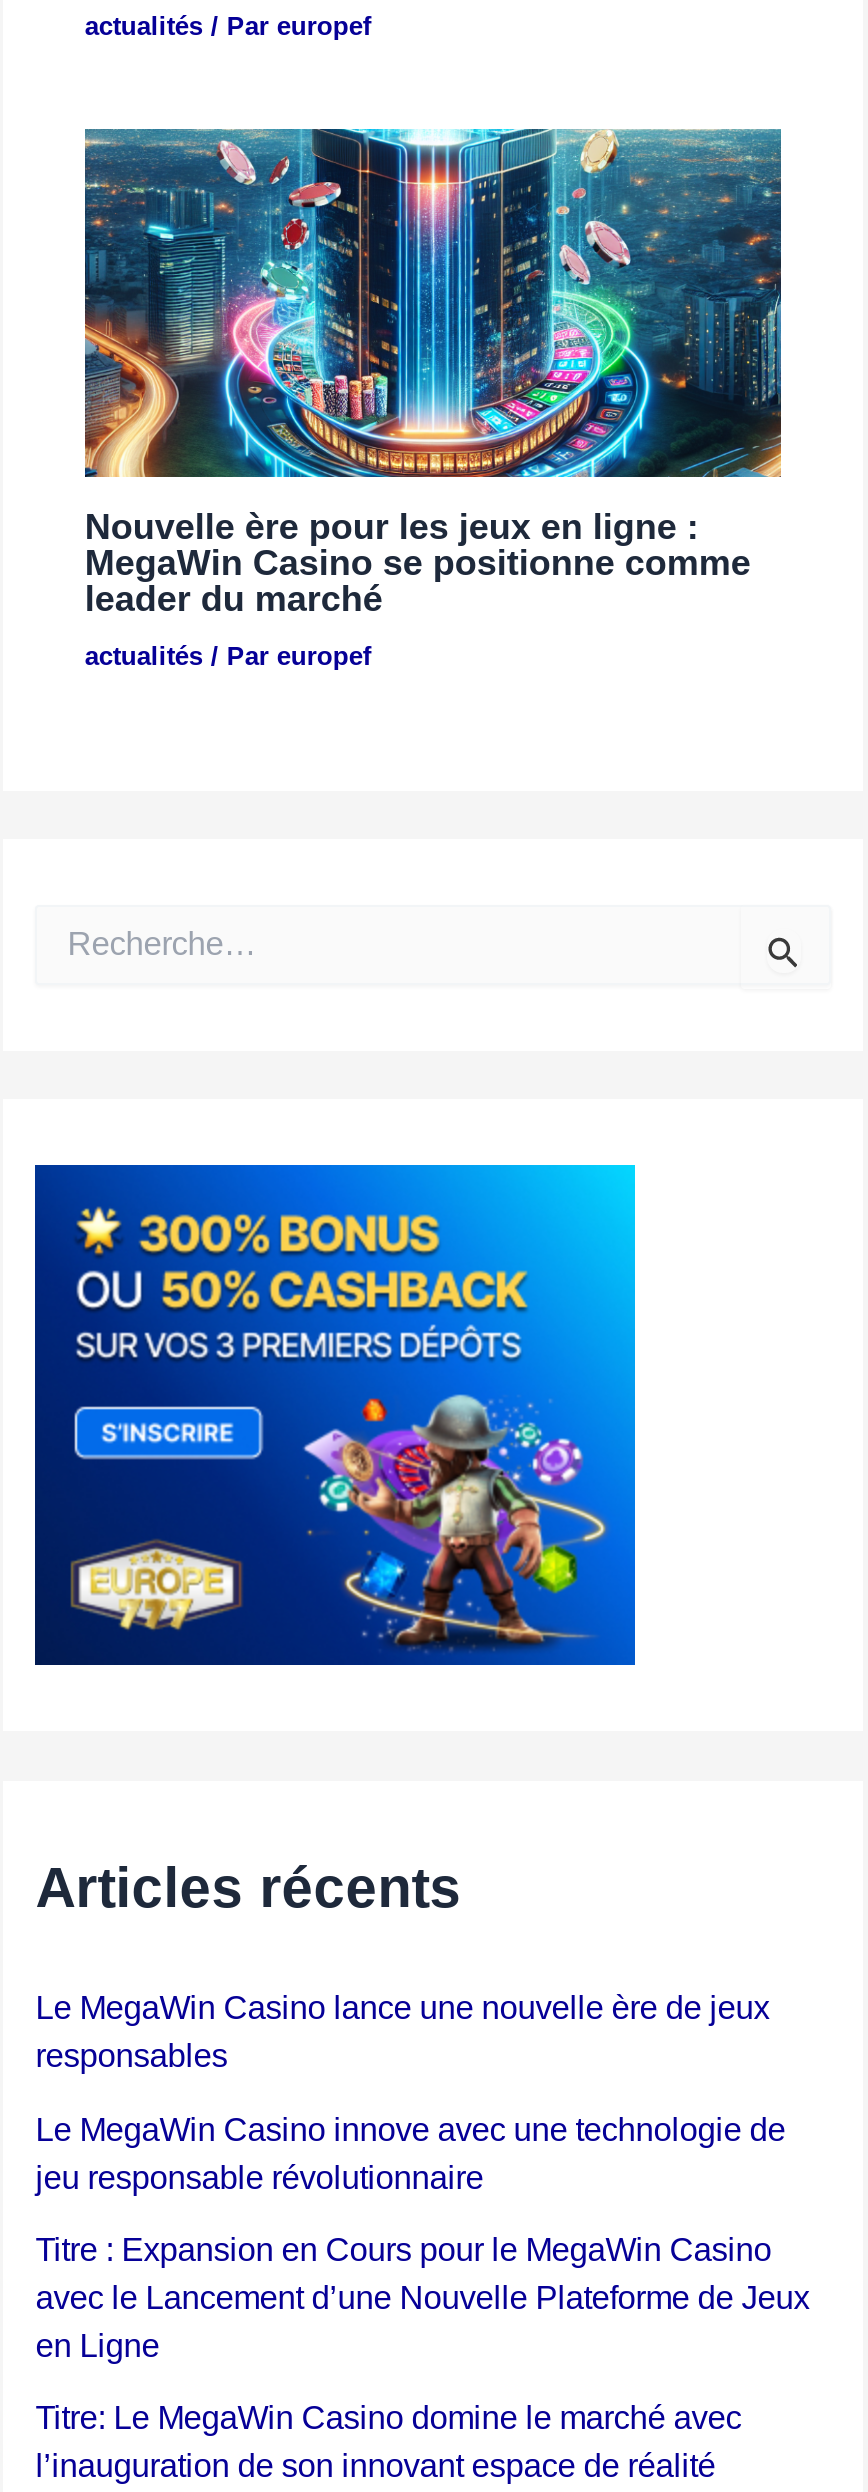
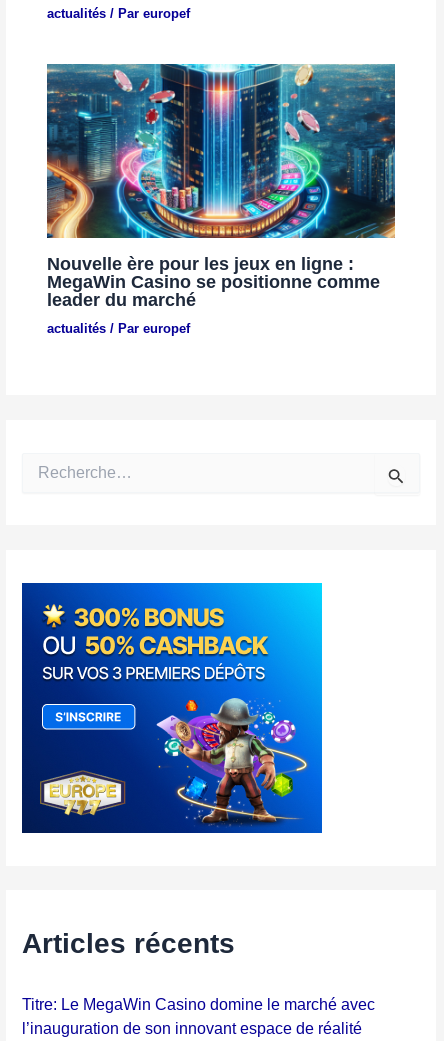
- Le MegaWin Casino lance une nouvelle ère de jeux
- responsables
- Le MegaWin Casino innove avec une technologie de
- jeu responsable révolutionnaire
- Titre : Expansion en Cours pour le MegaWin Casino
- avec le Lancement d’une Nouvelle Plateforme de Jeux
- en Ligne
